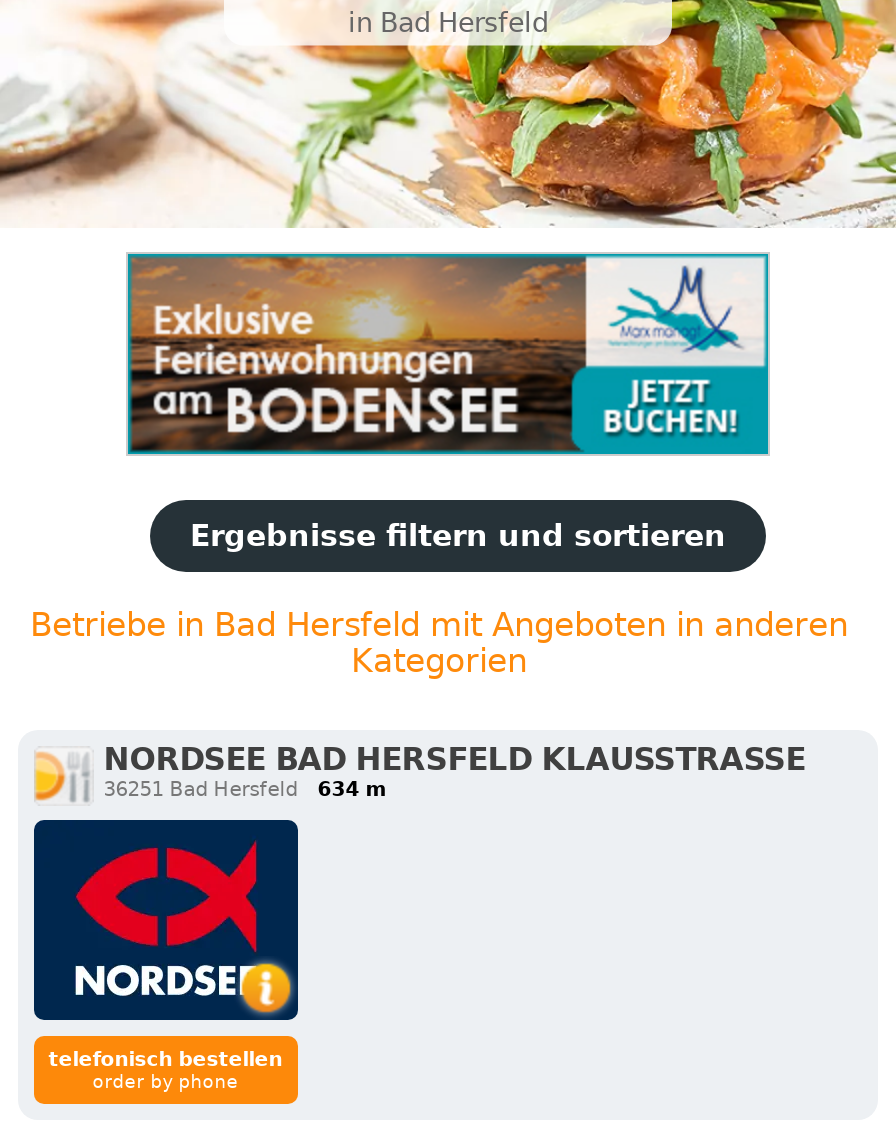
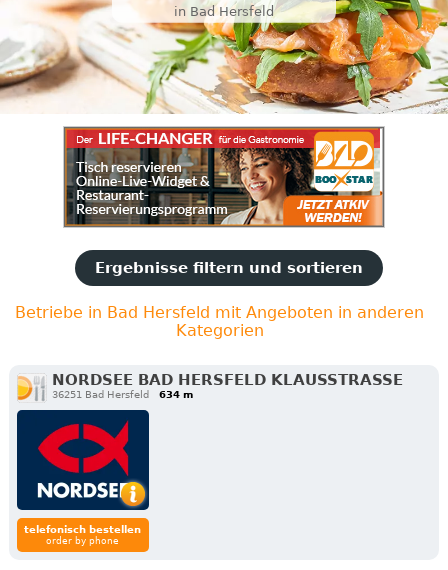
- [image]
+ [image]
